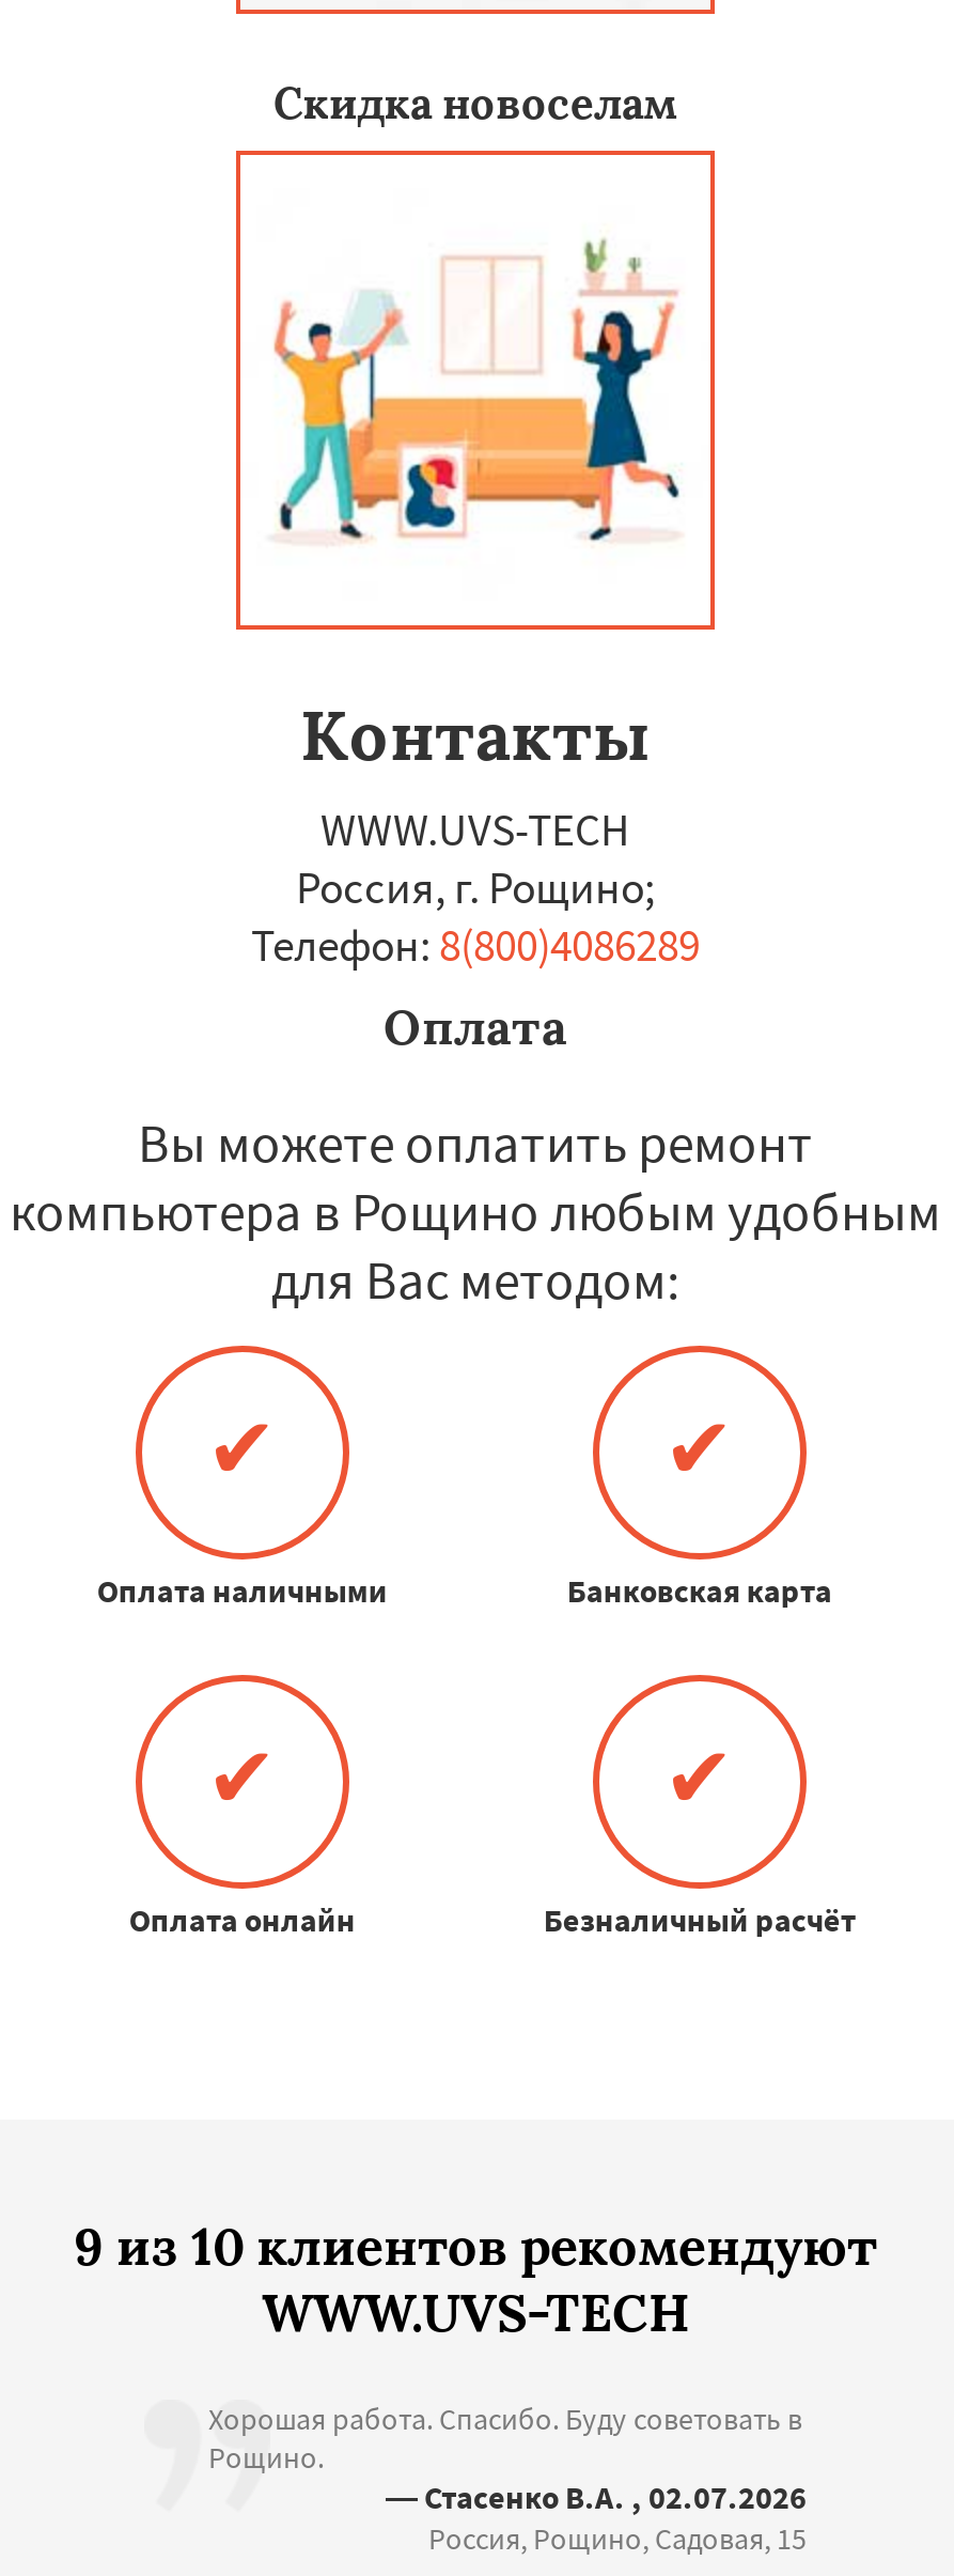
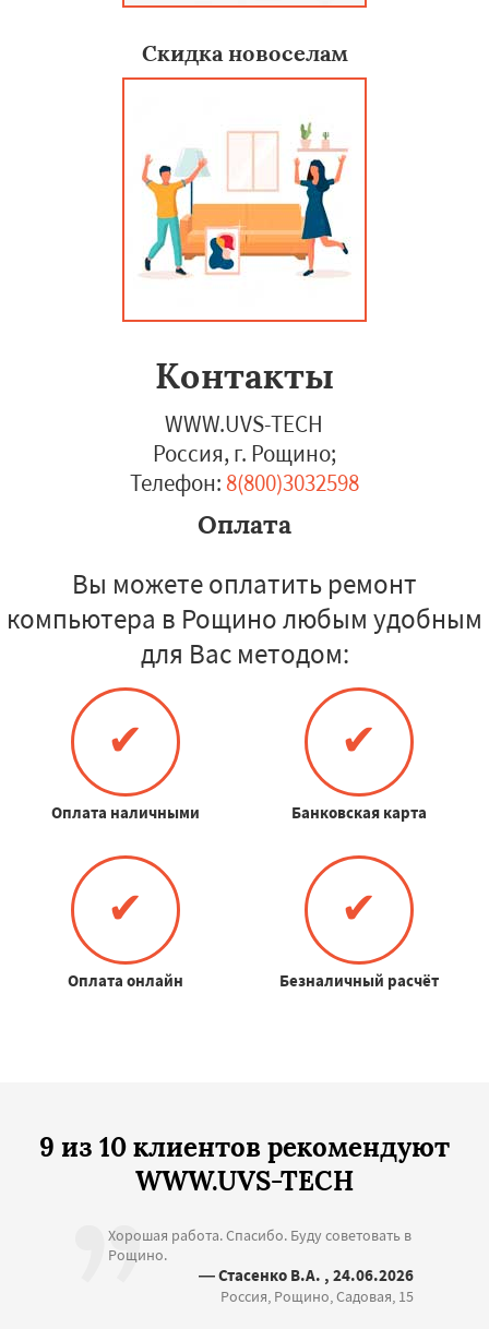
- Телефон: 8(800)4086289
+ Телефон: 8(800)3032598

- — Стасенко В.А. , 02.07.2026
+ — Стасенко В.А. , 24.06.2026
